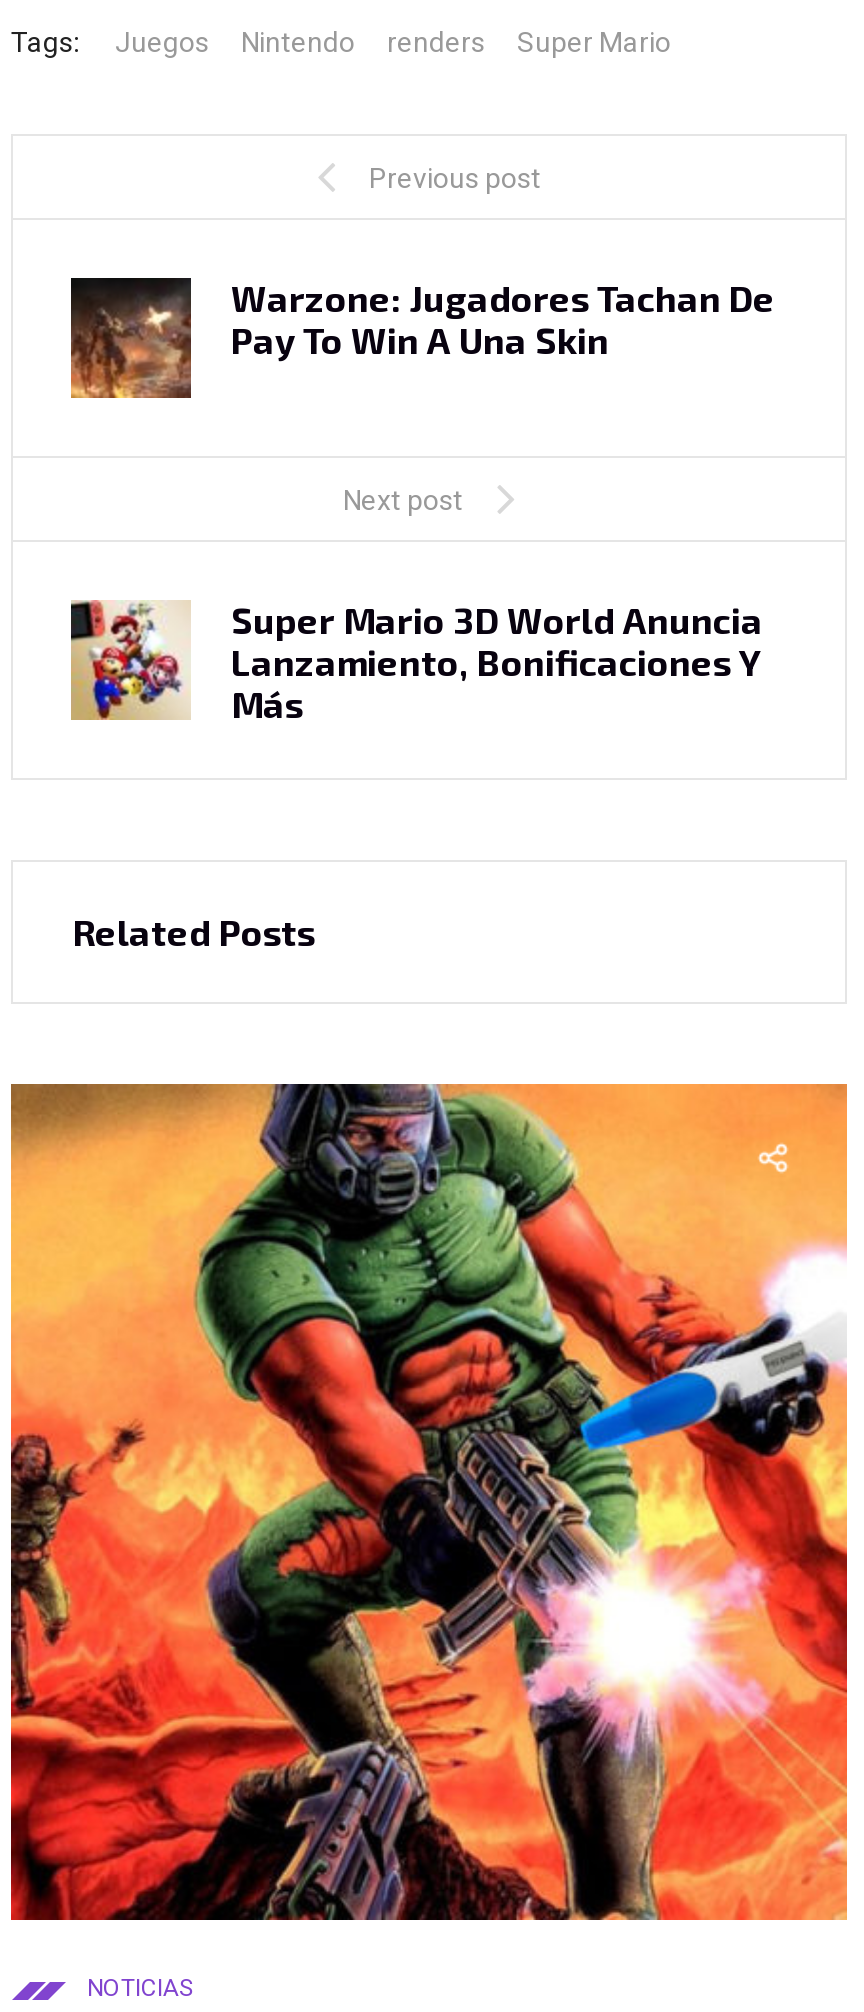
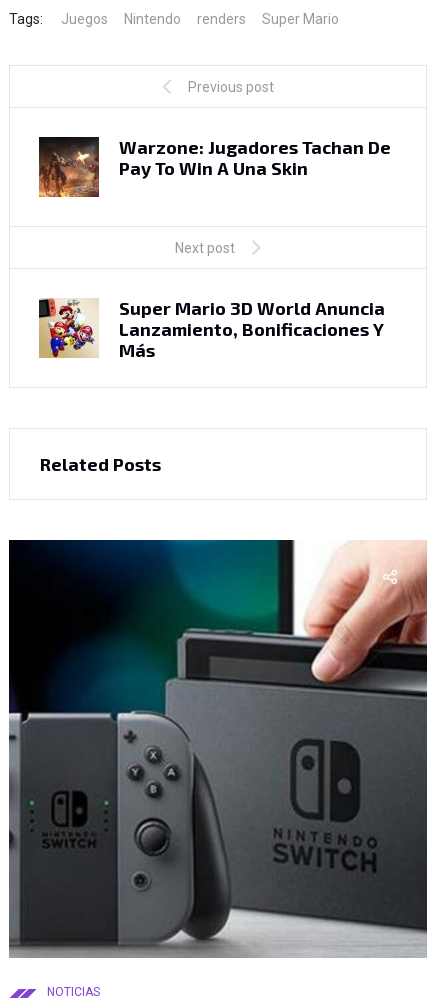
- [image]
+ [image]
